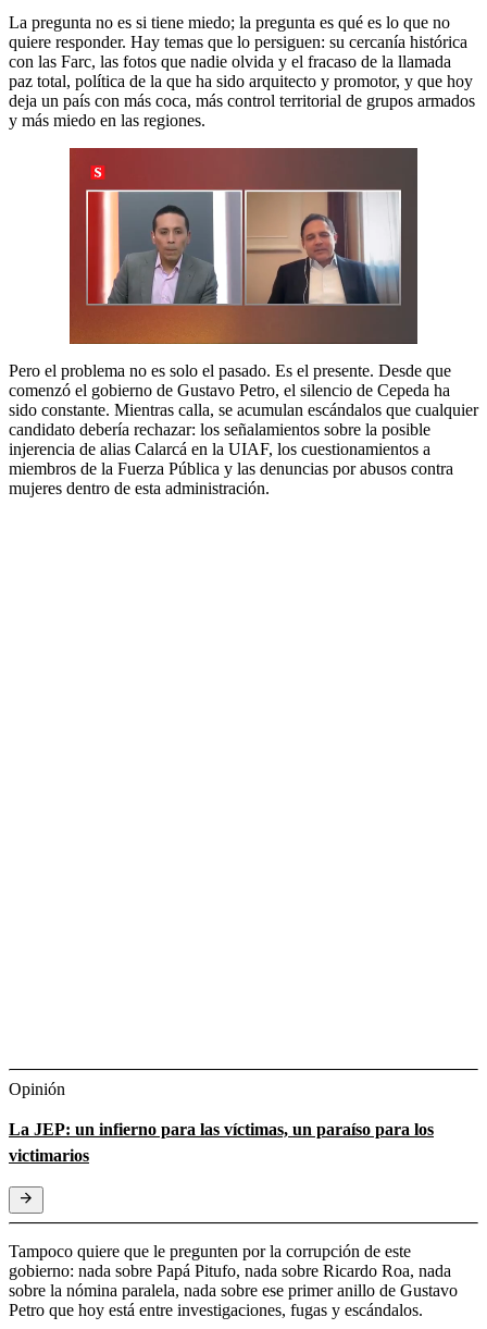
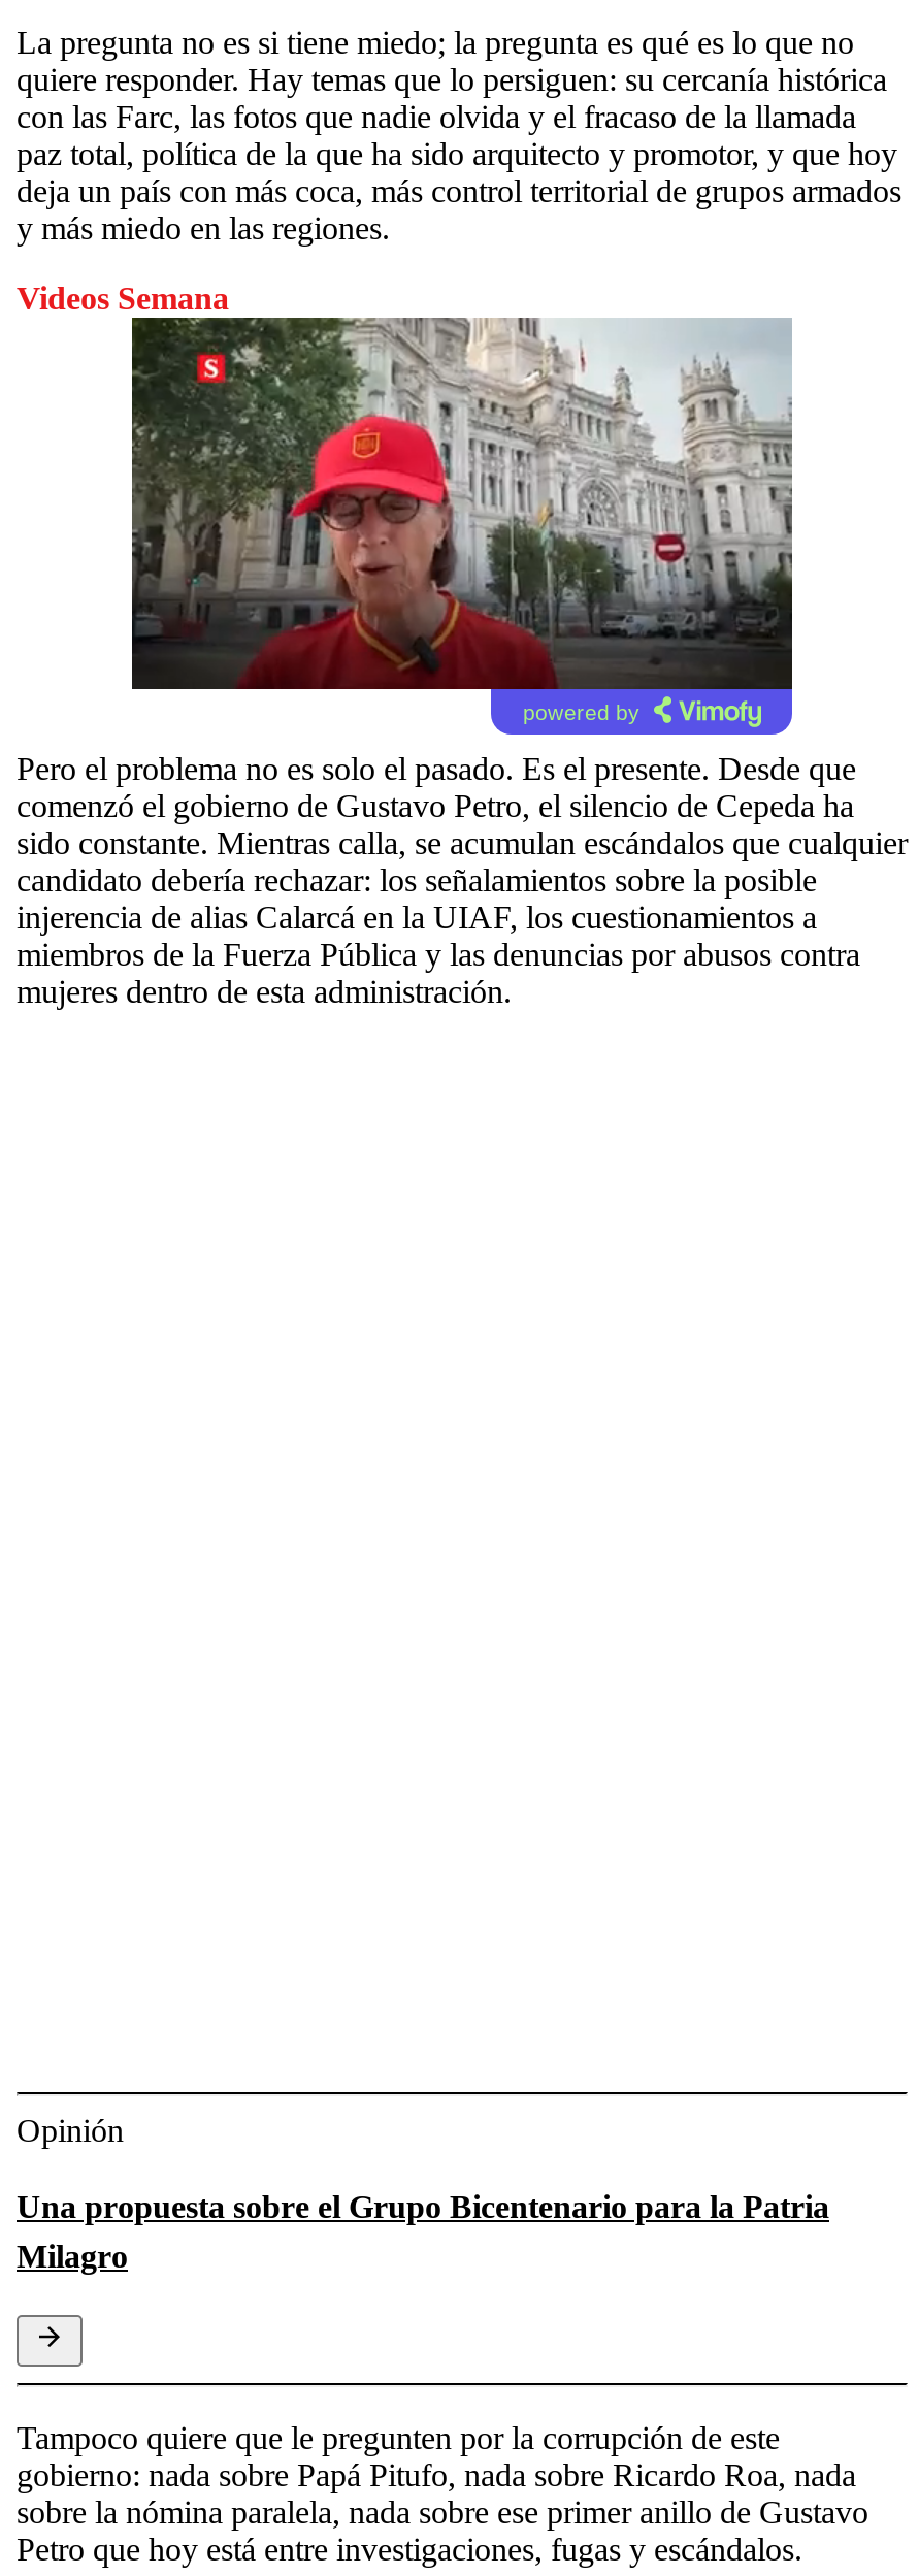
+ Videos Semana

+ powered by

- [image]
+ [image]

- La JEP: un infierno para las víctimas, un paraíso para los
- victimarios
+ Una propuesta sobre el Grupo Bicentenario para la Patria
+ Milagro
